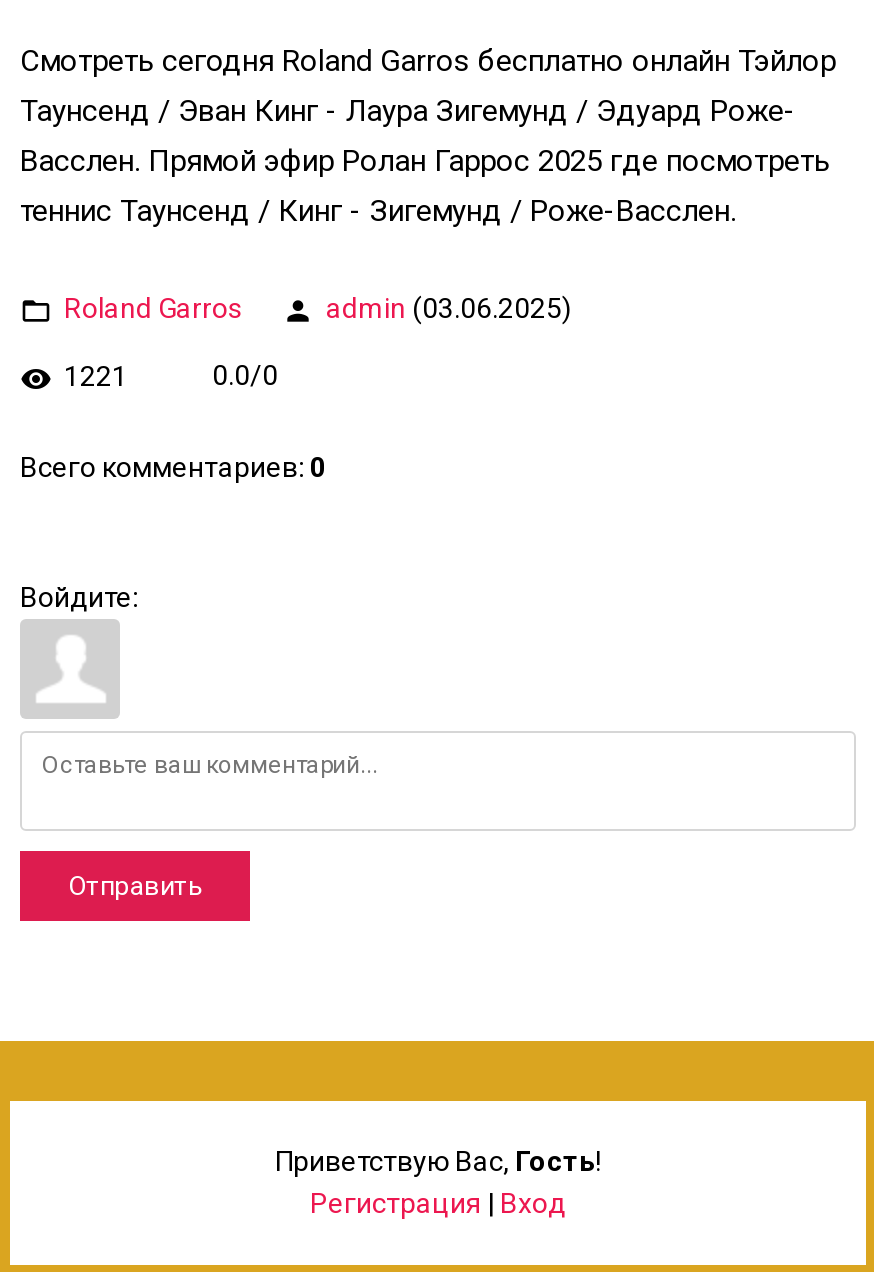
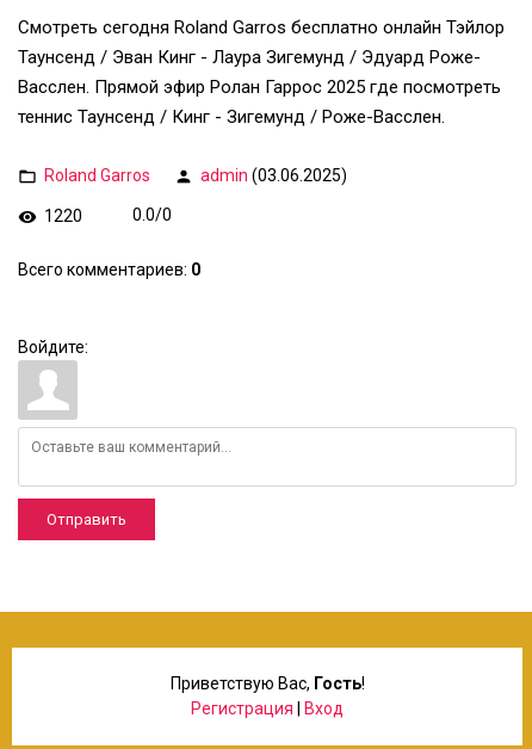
- 1221
+ 1220
